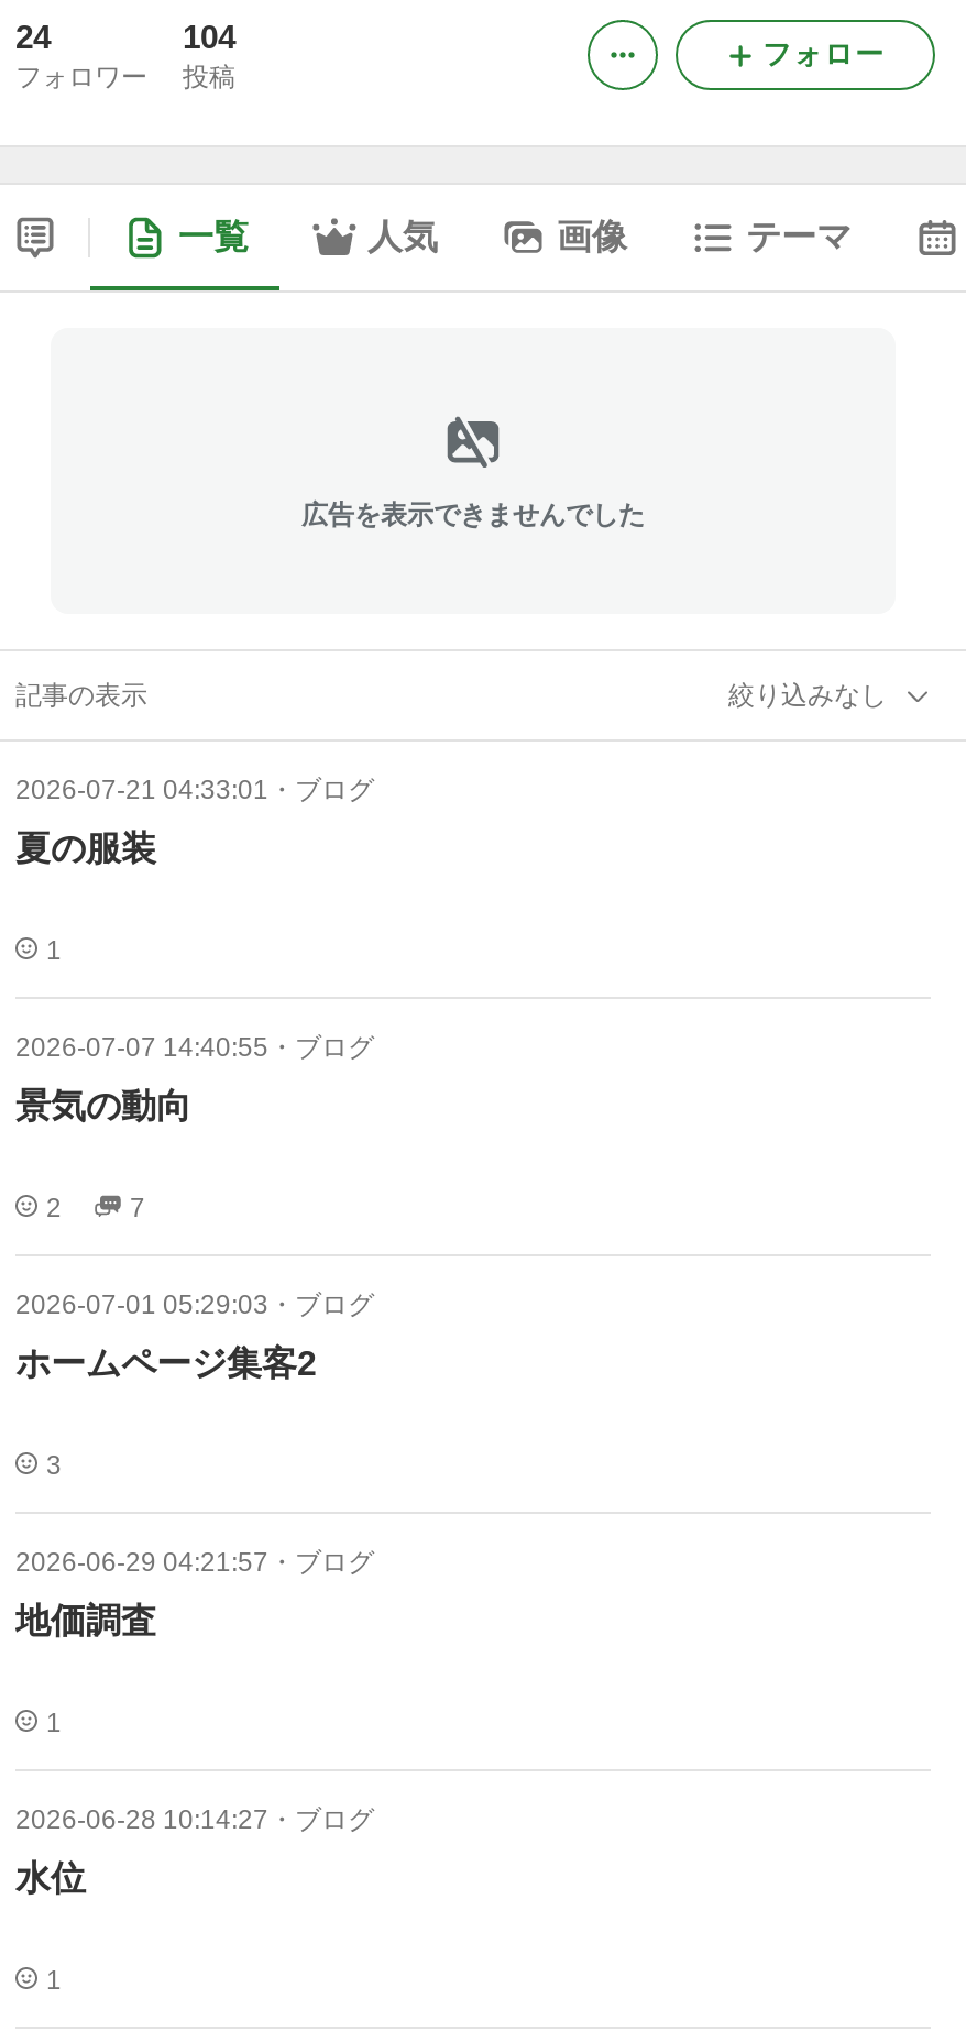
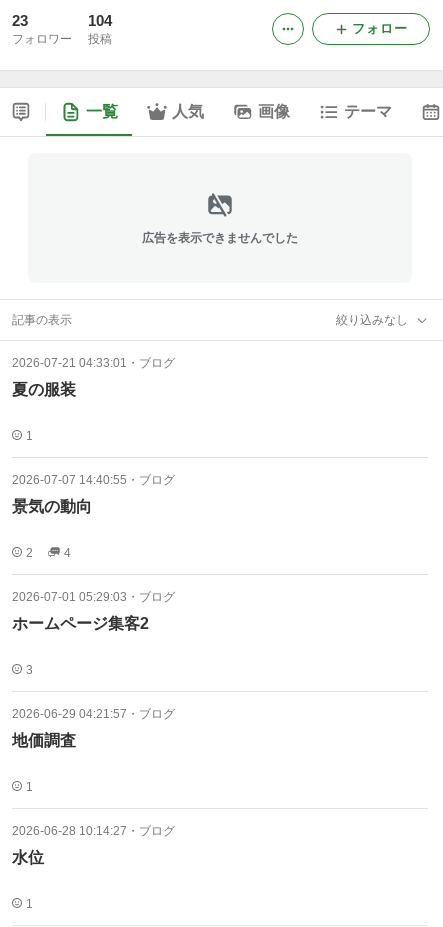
- 24
+ 23

- 7
+ 4
